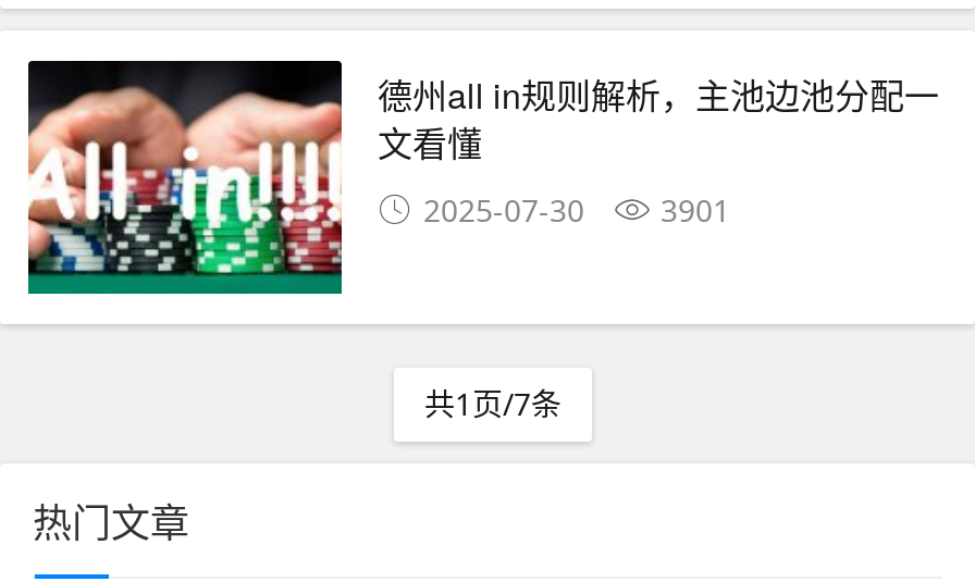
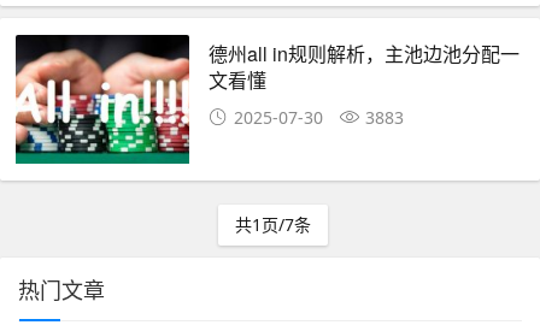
- 2025-07-30 3901
+ 2025-07-30 3883
